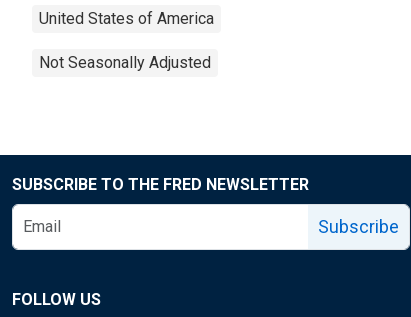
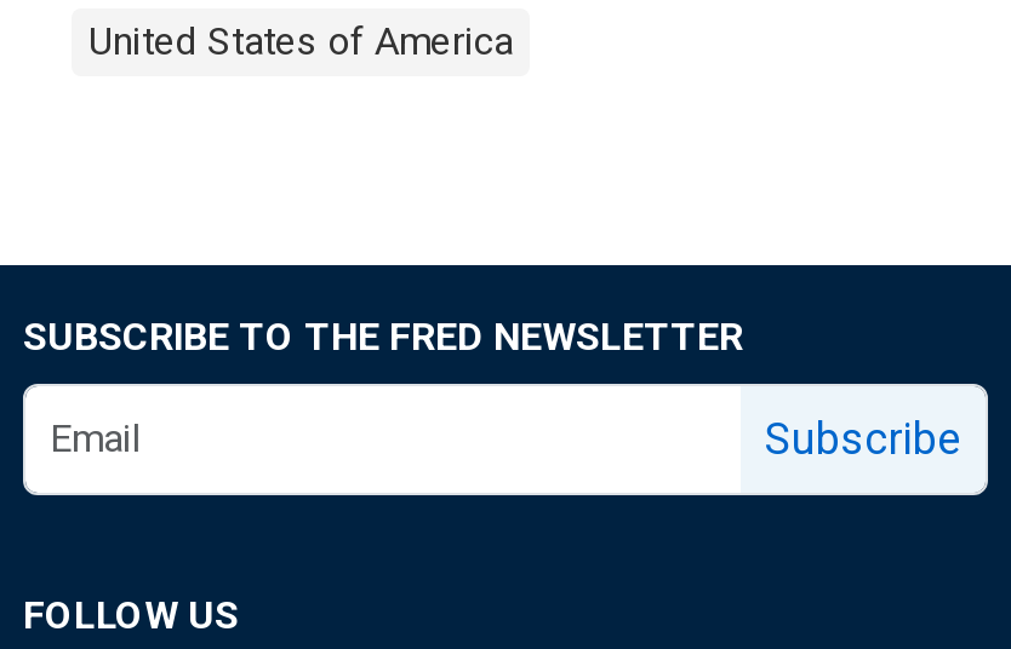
- Not Seasonally Adjusted
